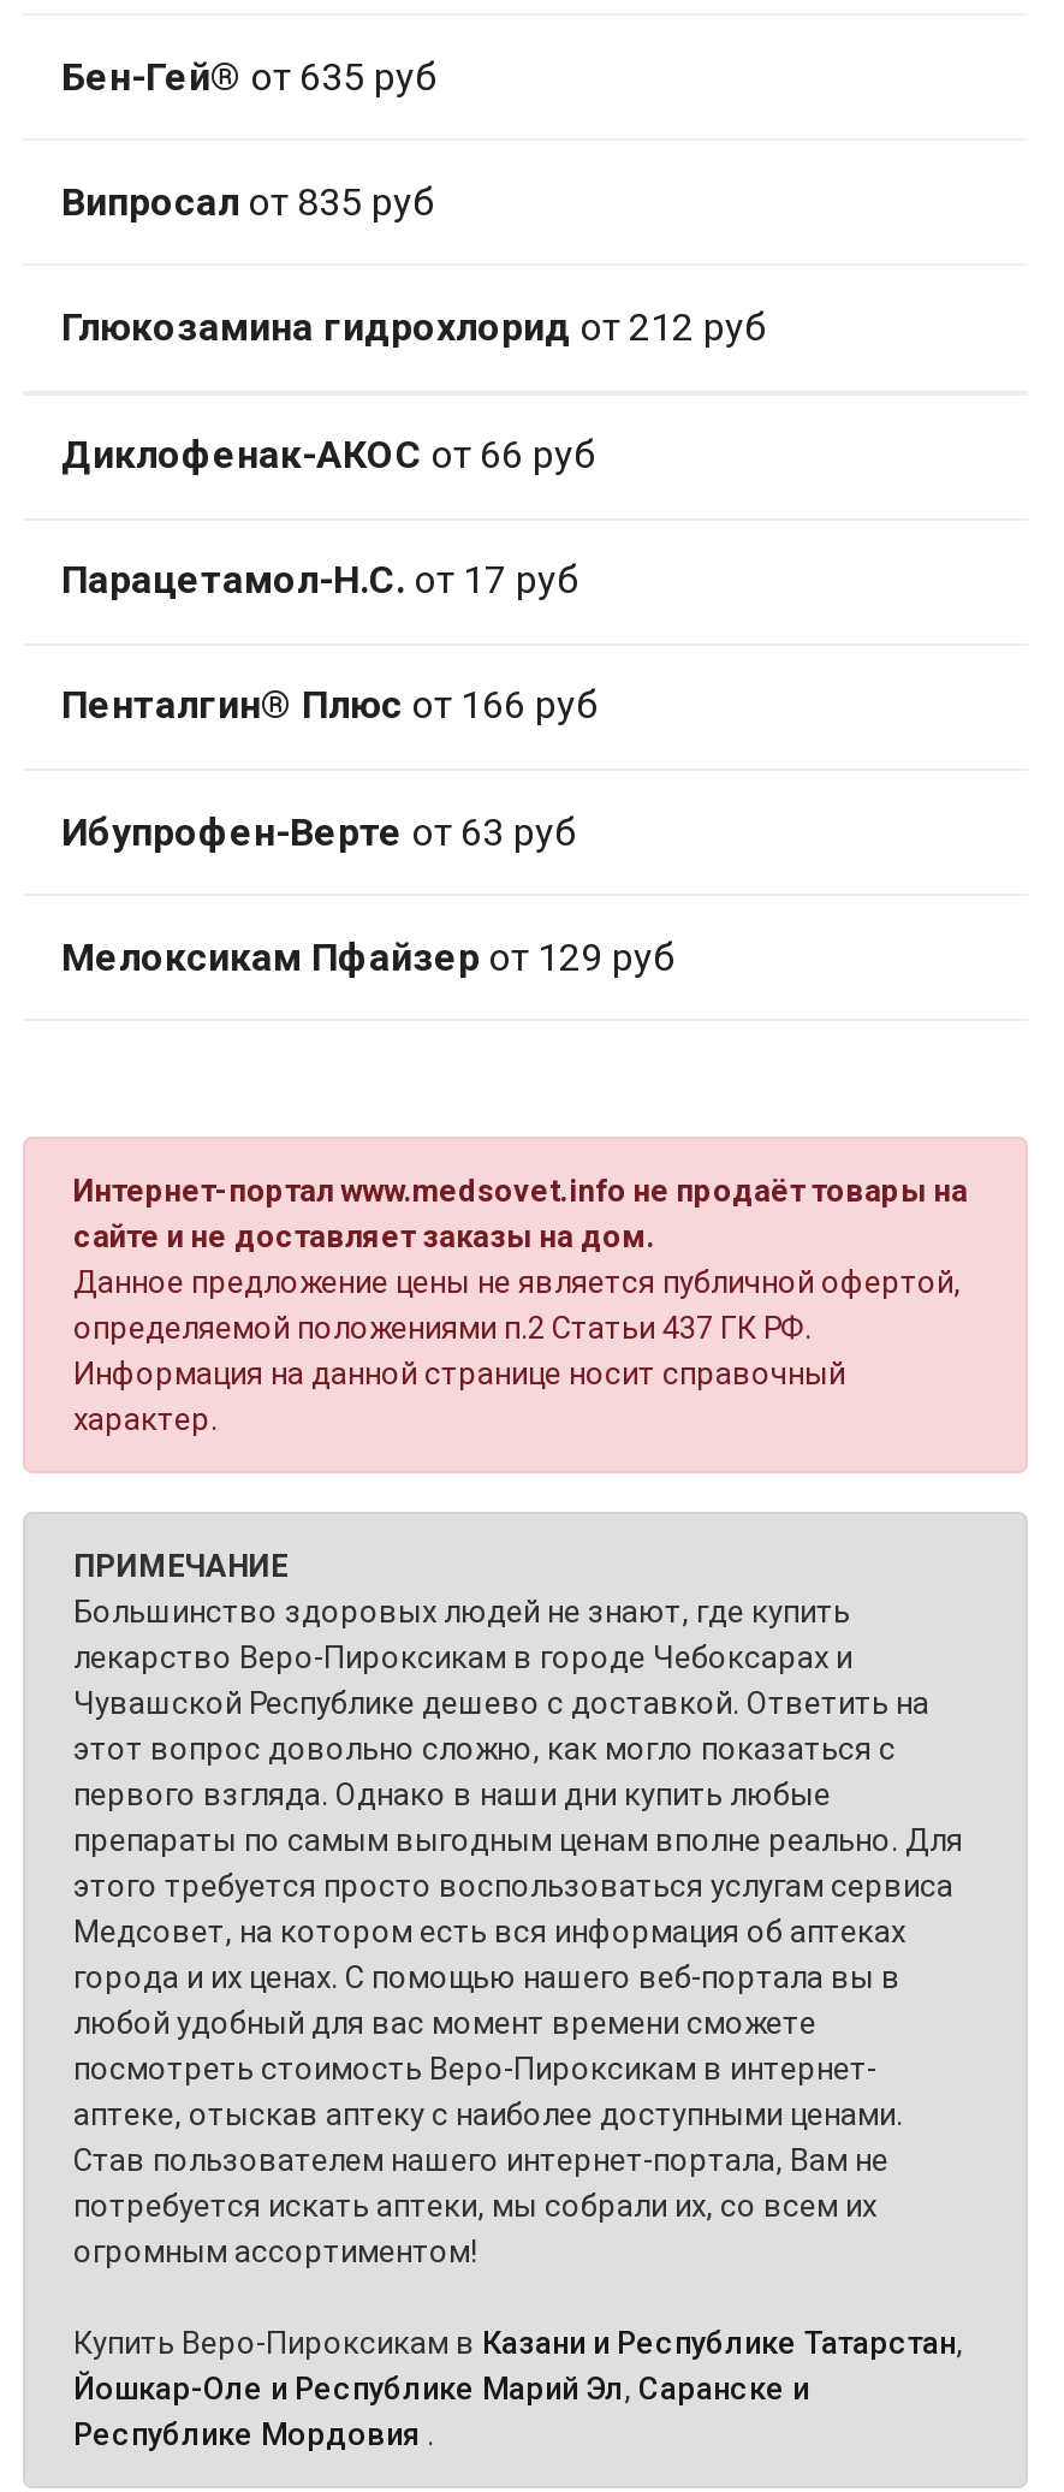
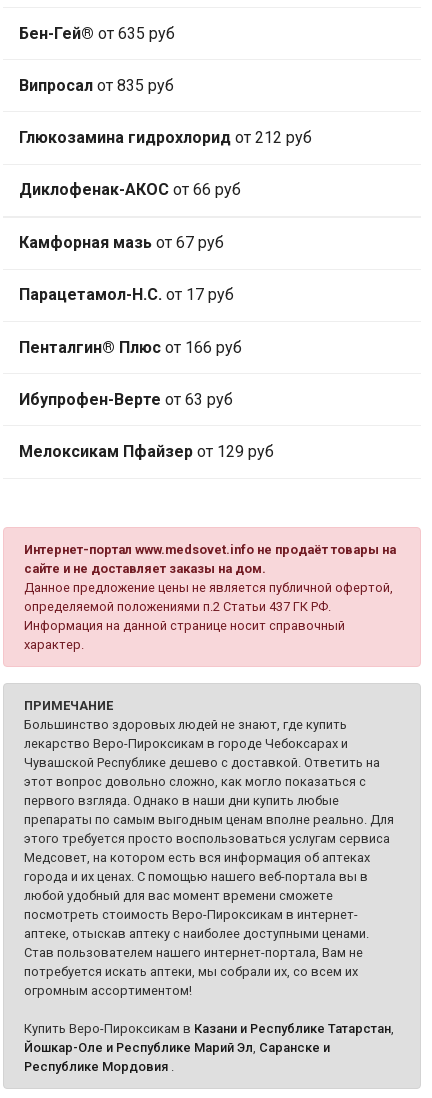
+ Камфорная мазь от 67 руб
